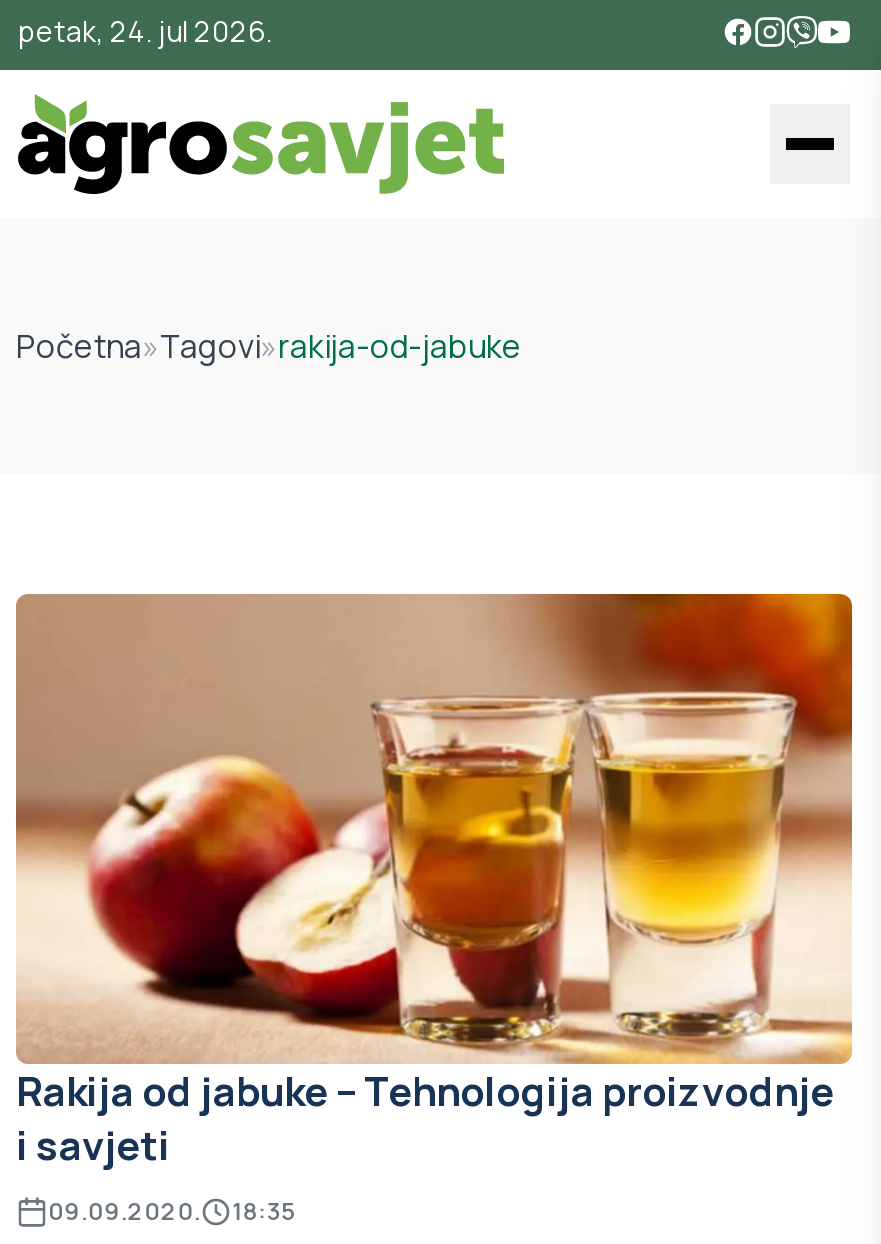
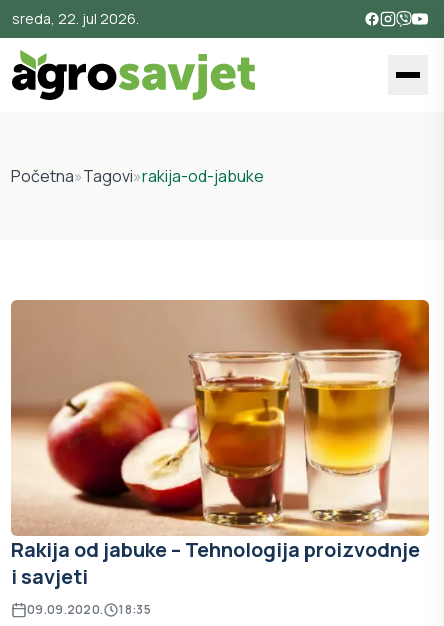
- petak, 24. jul 2026.
+ sreda, 22. jul 2026.
